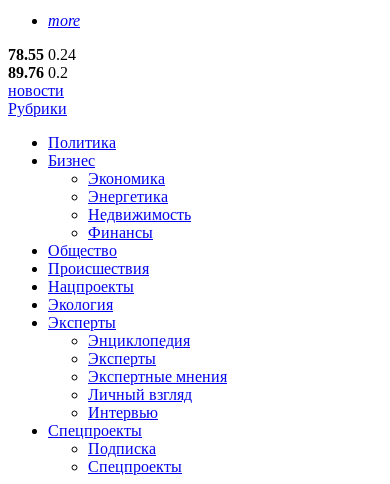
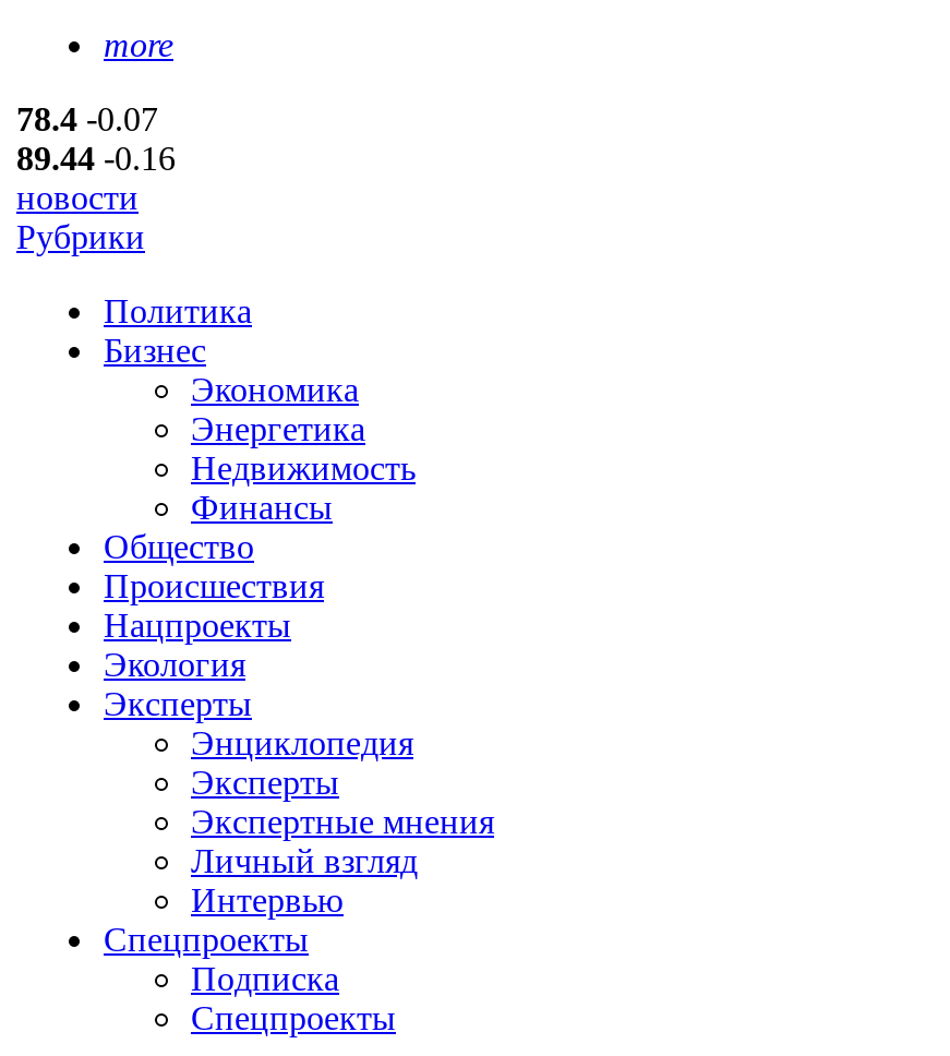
- 78.55 0.24
+ 78.4 -0.07

- 89.76 0.2
+ 89.44 -0.16
